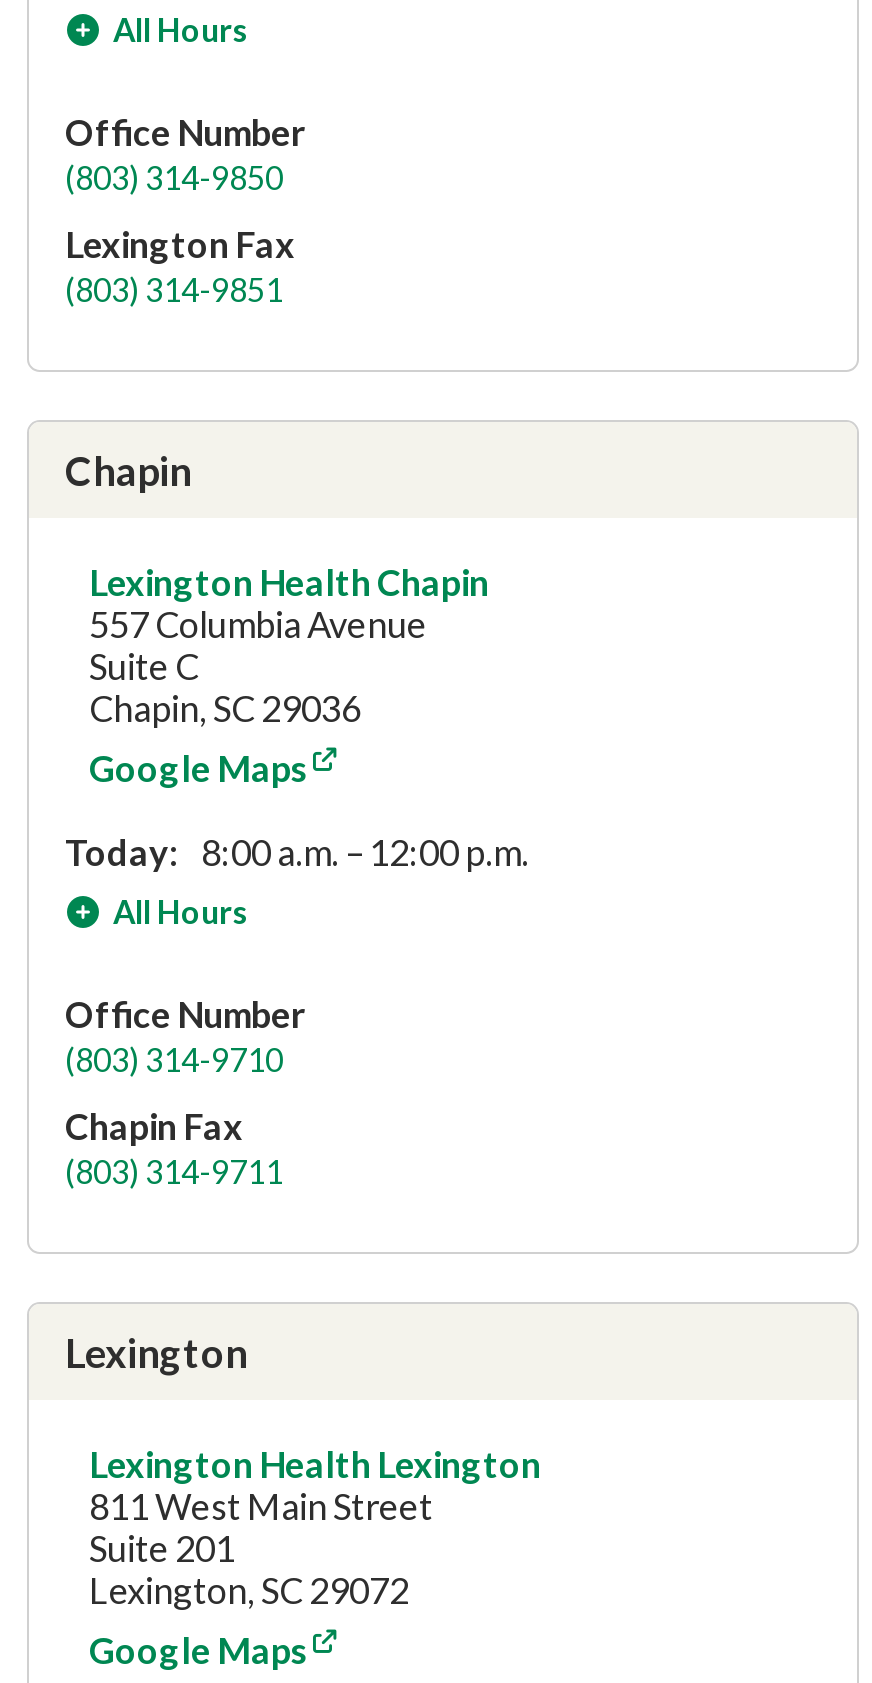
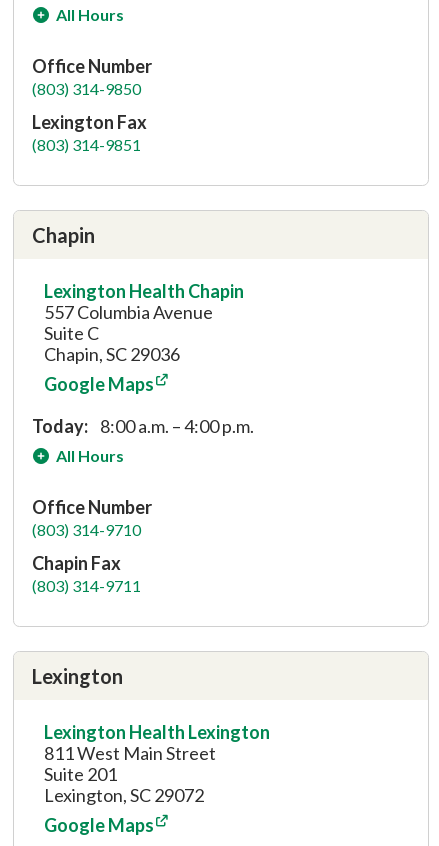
- Today: 8:00 a.m. – 12:00 p.m.
+ Today: 8:00 a.m. – 4:00 p.m.
